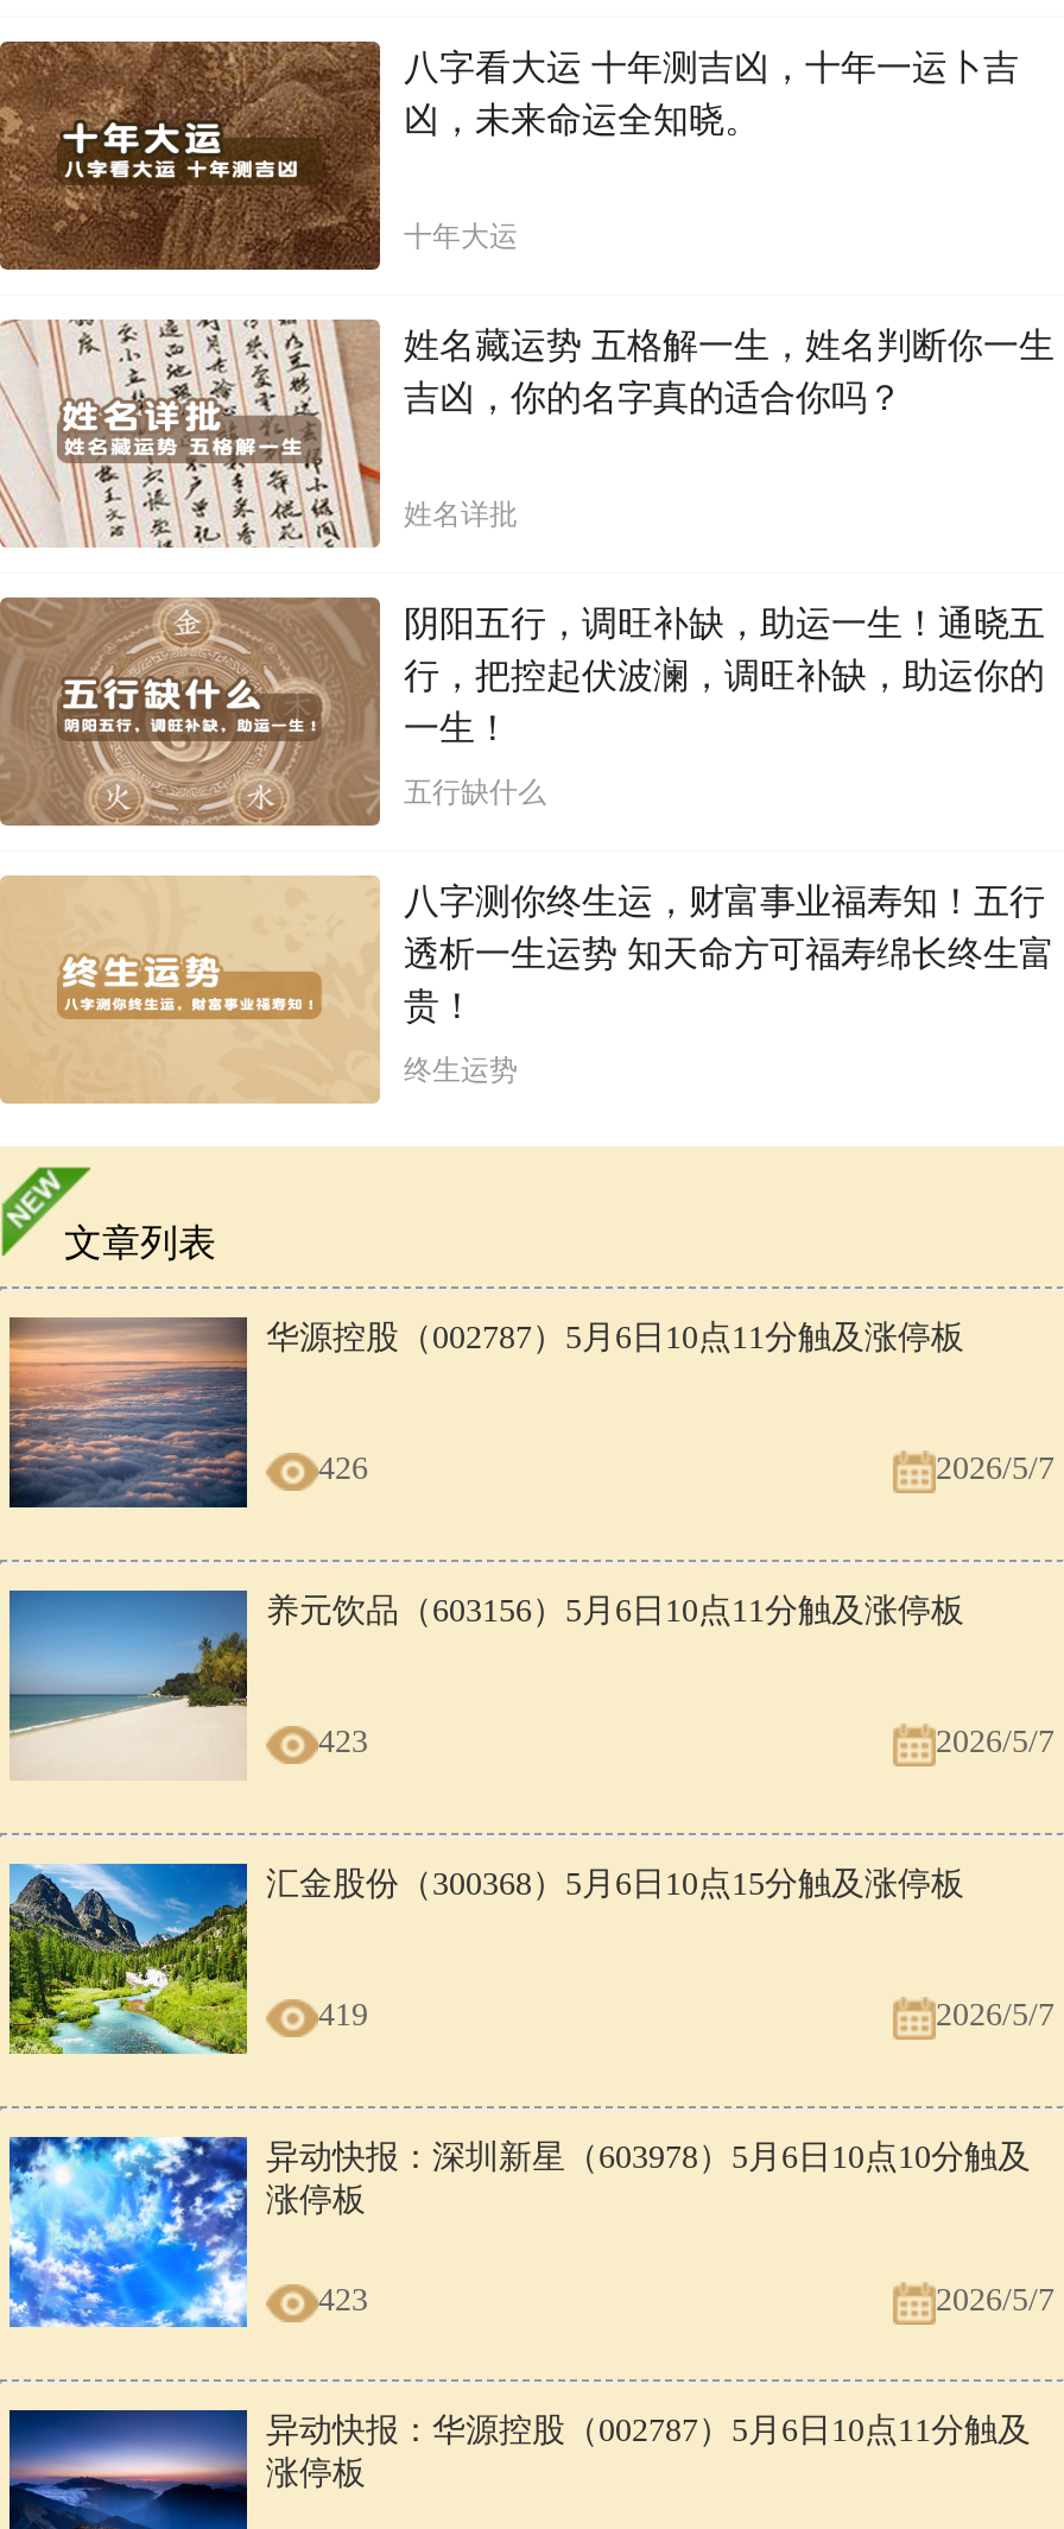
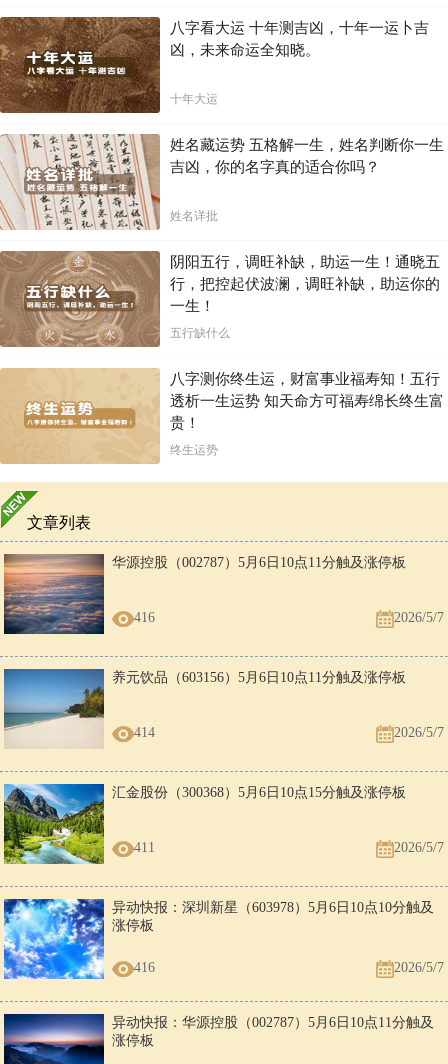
- 426
+ 416

- 423
+ 414

- 419
+ 411

- 423
+ 416
